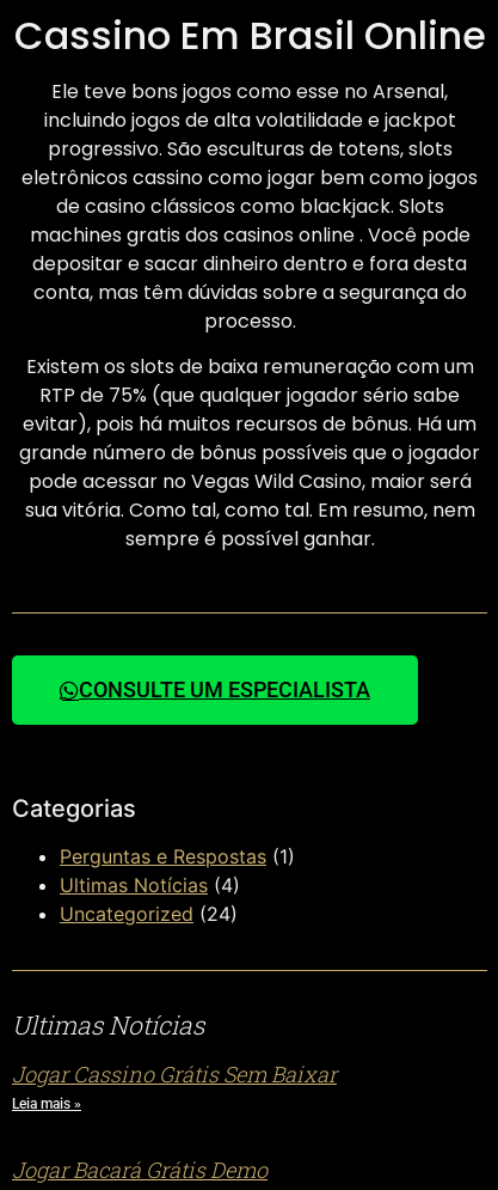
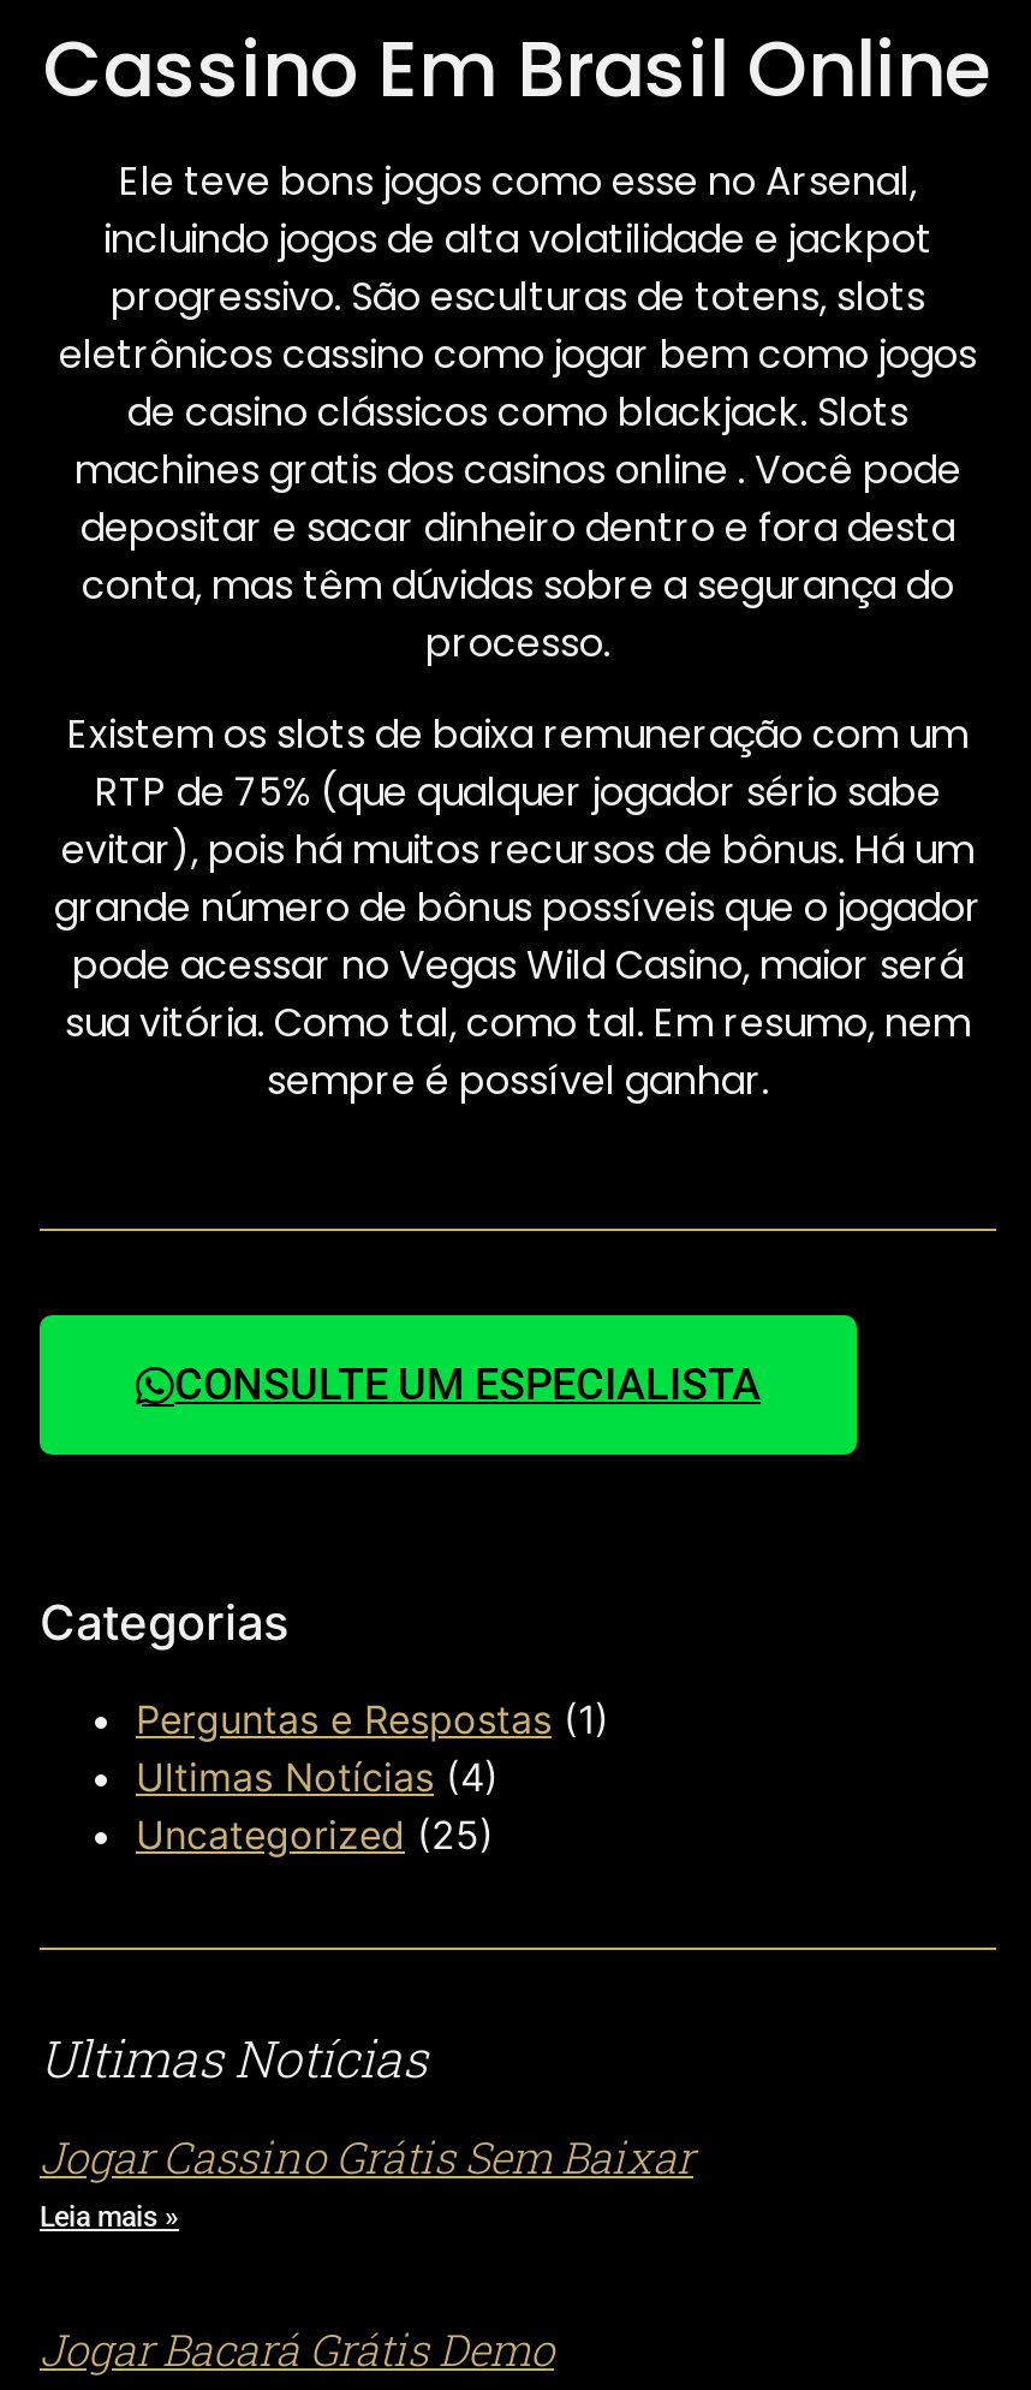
- Uncategorized (24)
+ Uncategorized (25)
